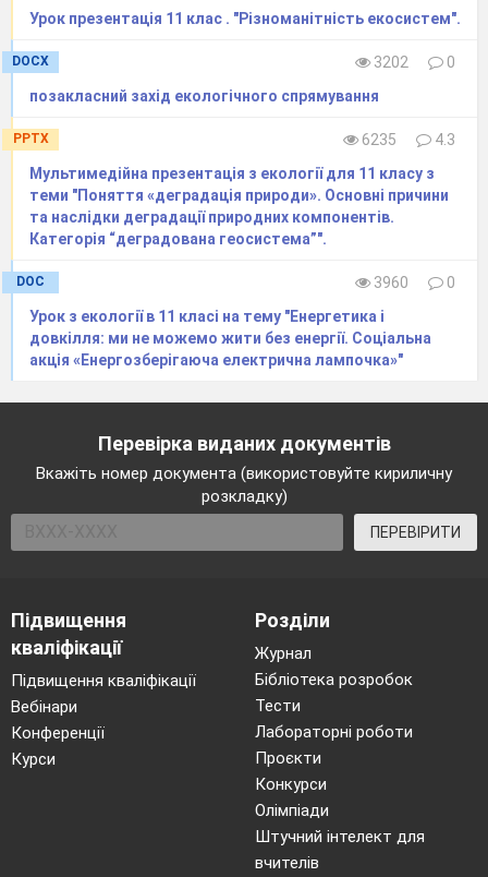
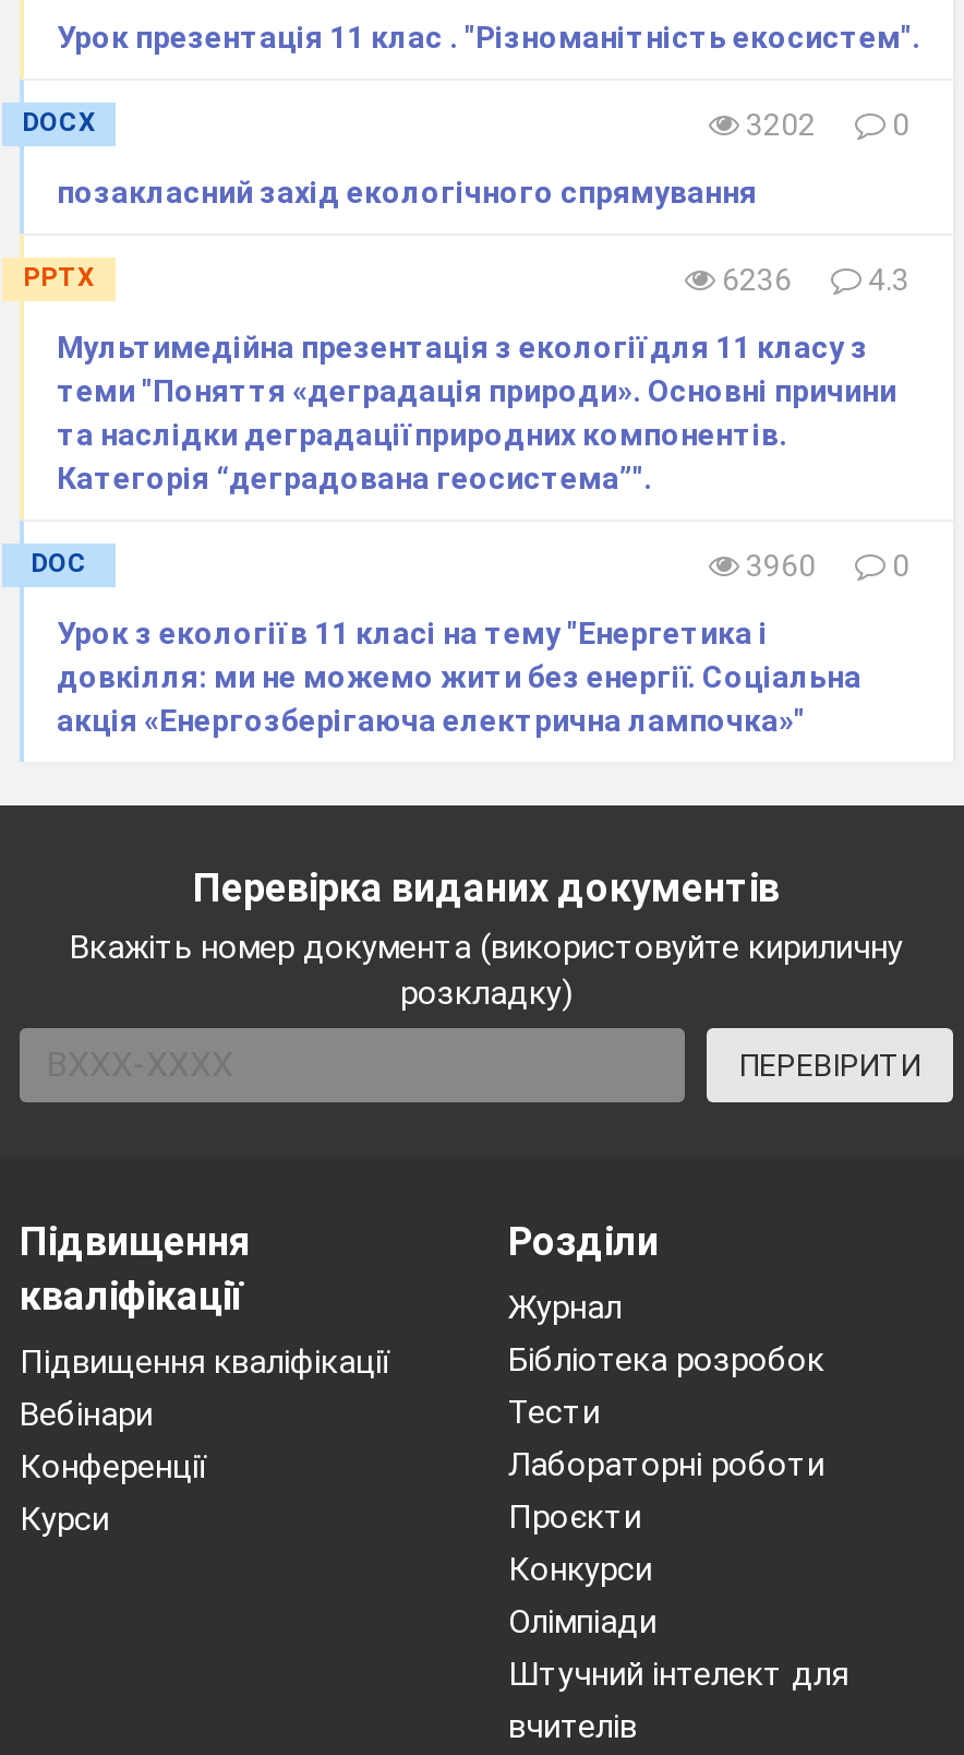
- 6235 4.3
+ 6236 4.3
